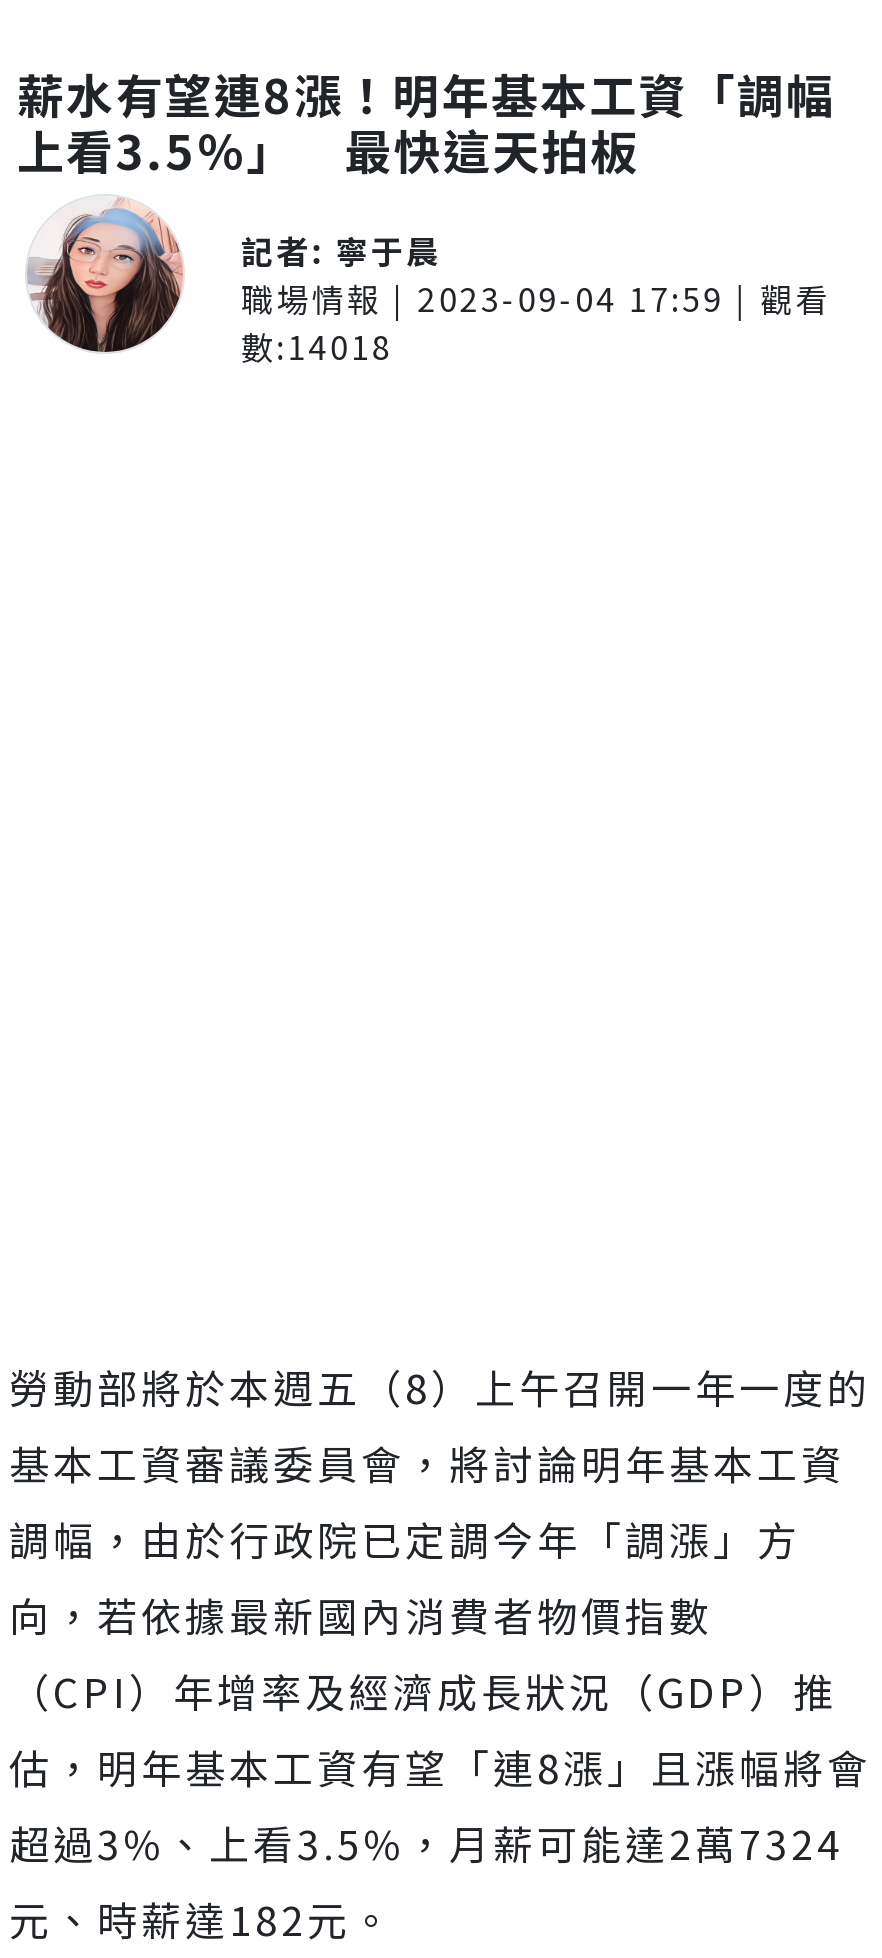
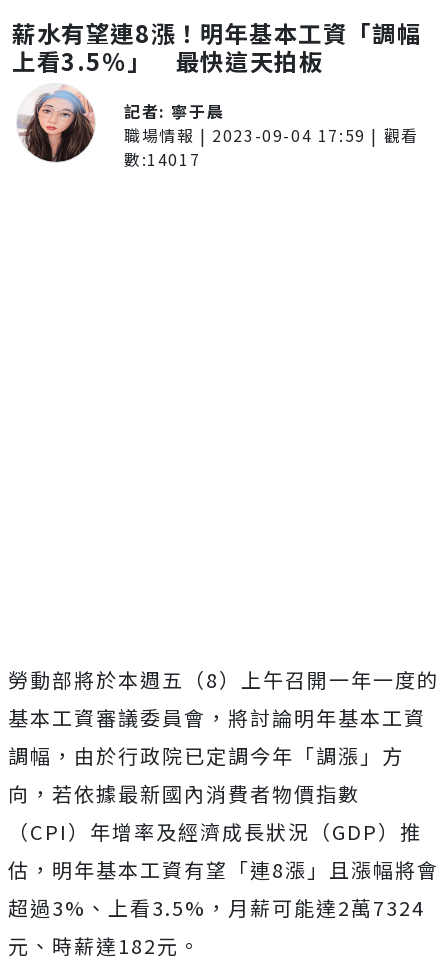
- 數:14018
+ 數:14017
